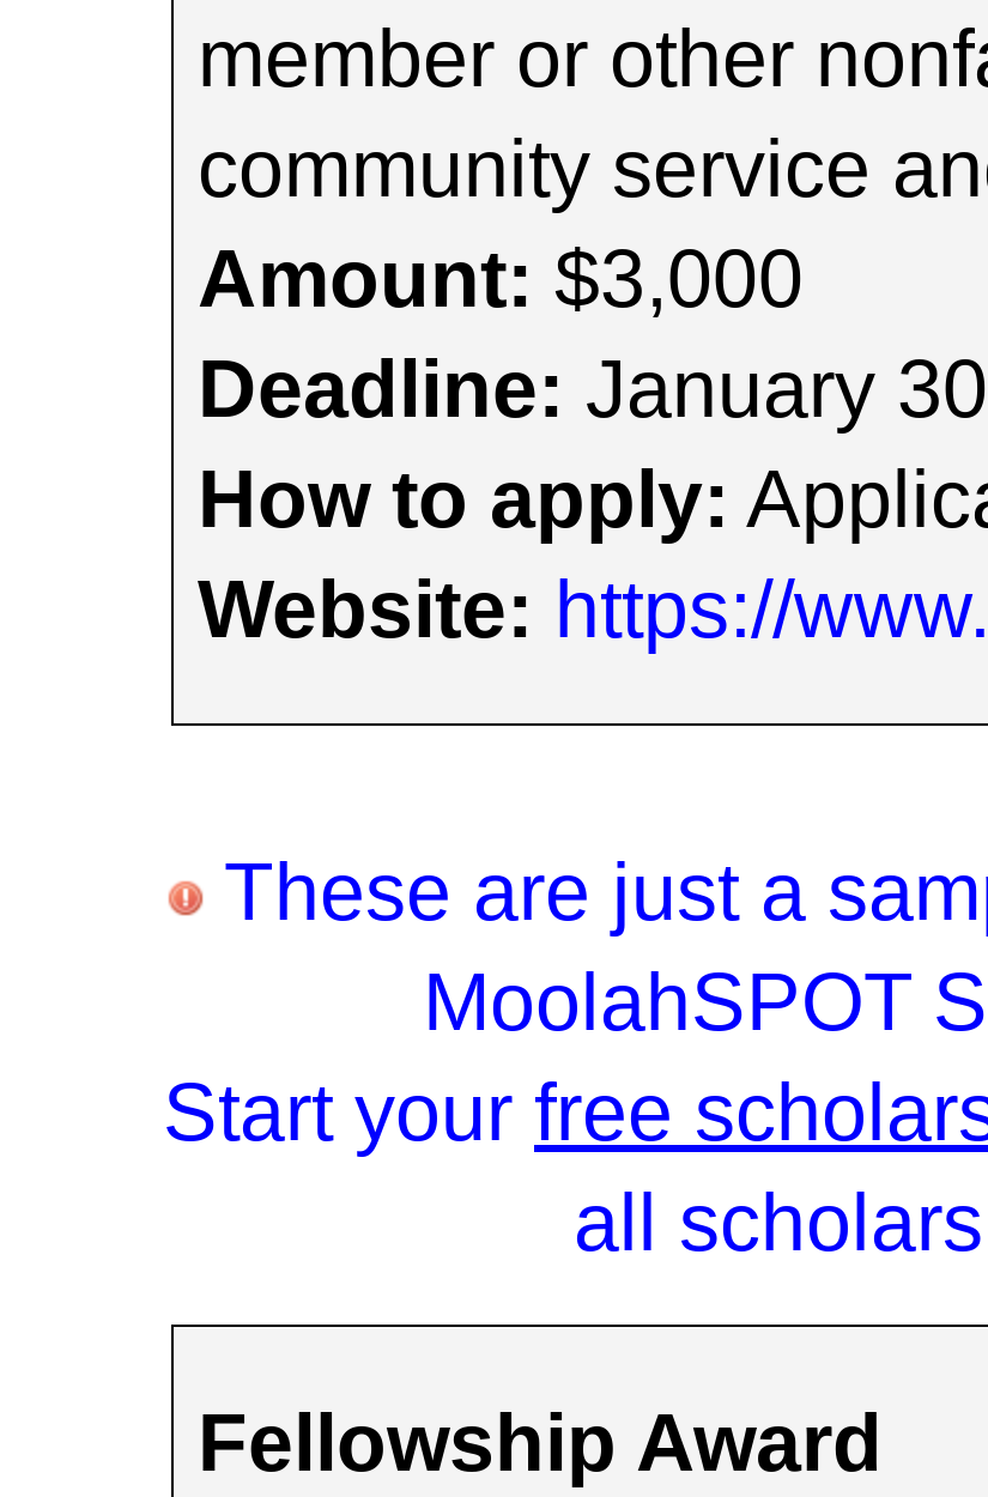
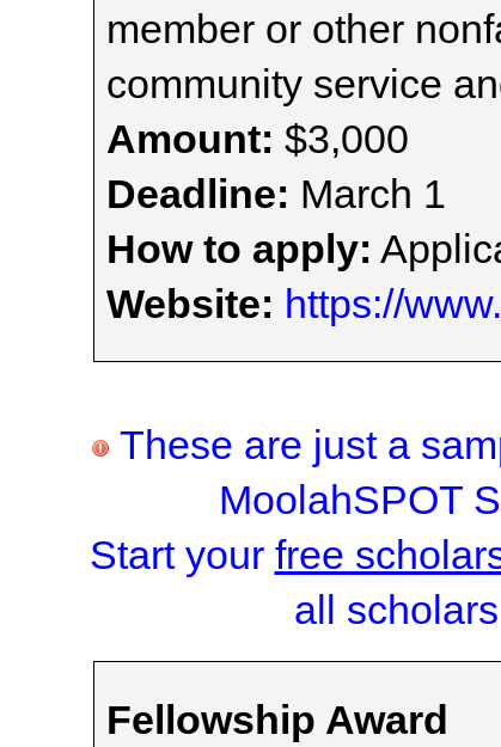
- Deadline: January 30
+ Deadline: March 1
